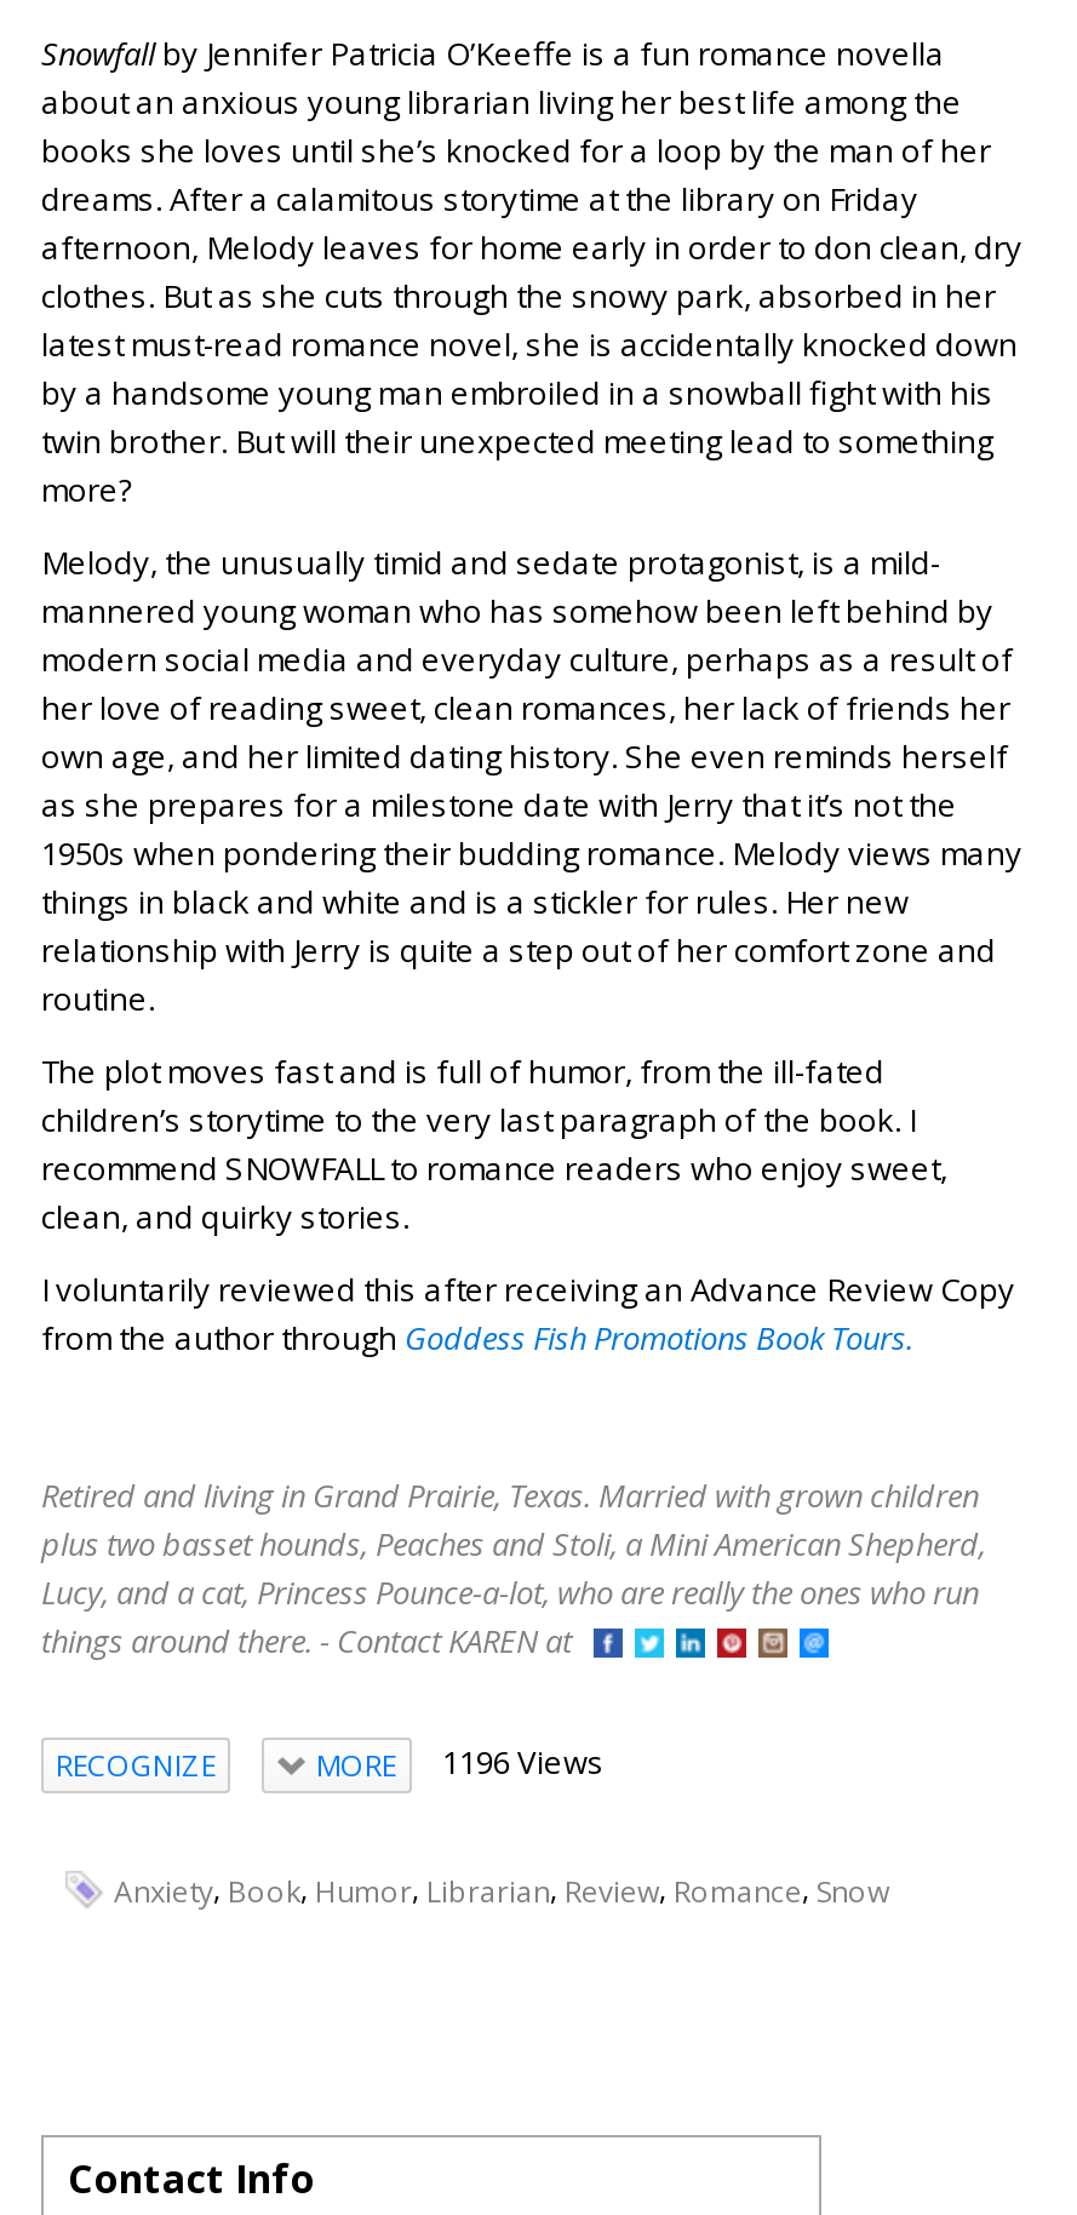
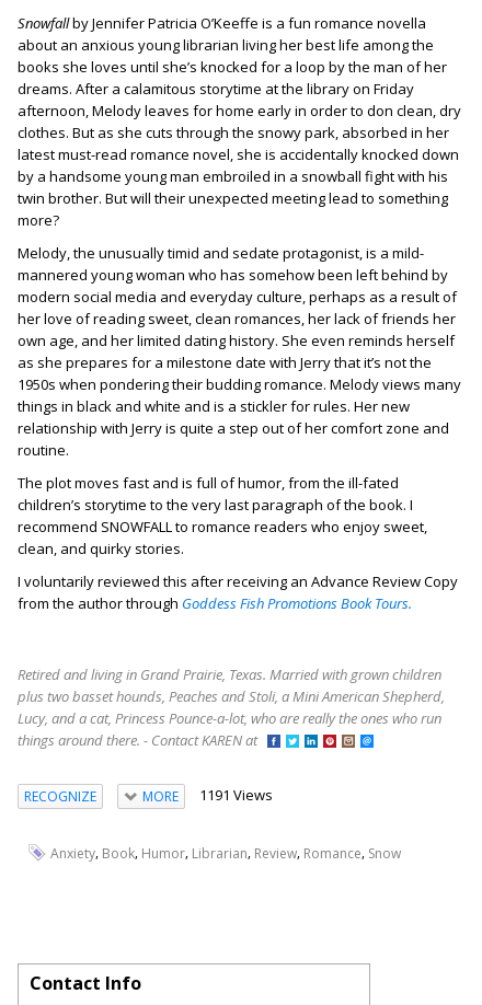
- MORE 1196 Views
+ MORE 1191 Views
